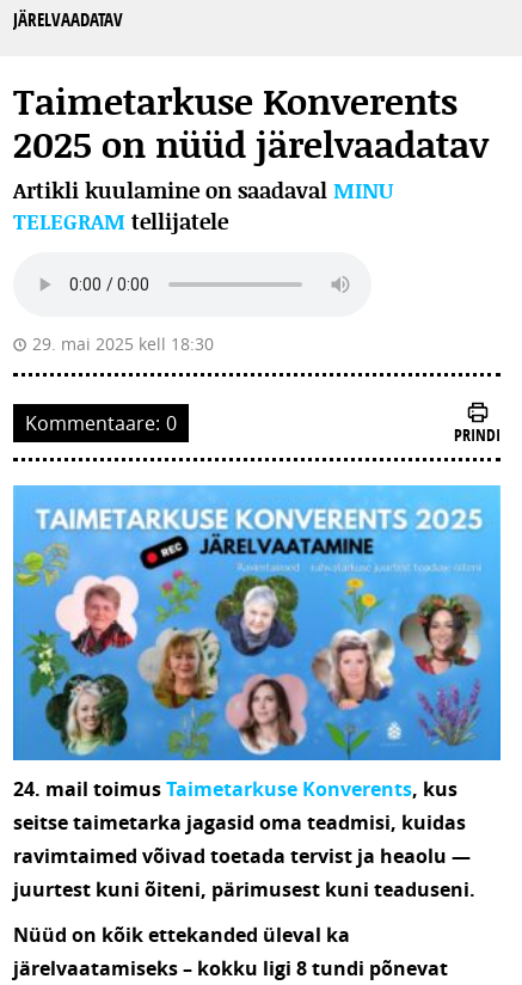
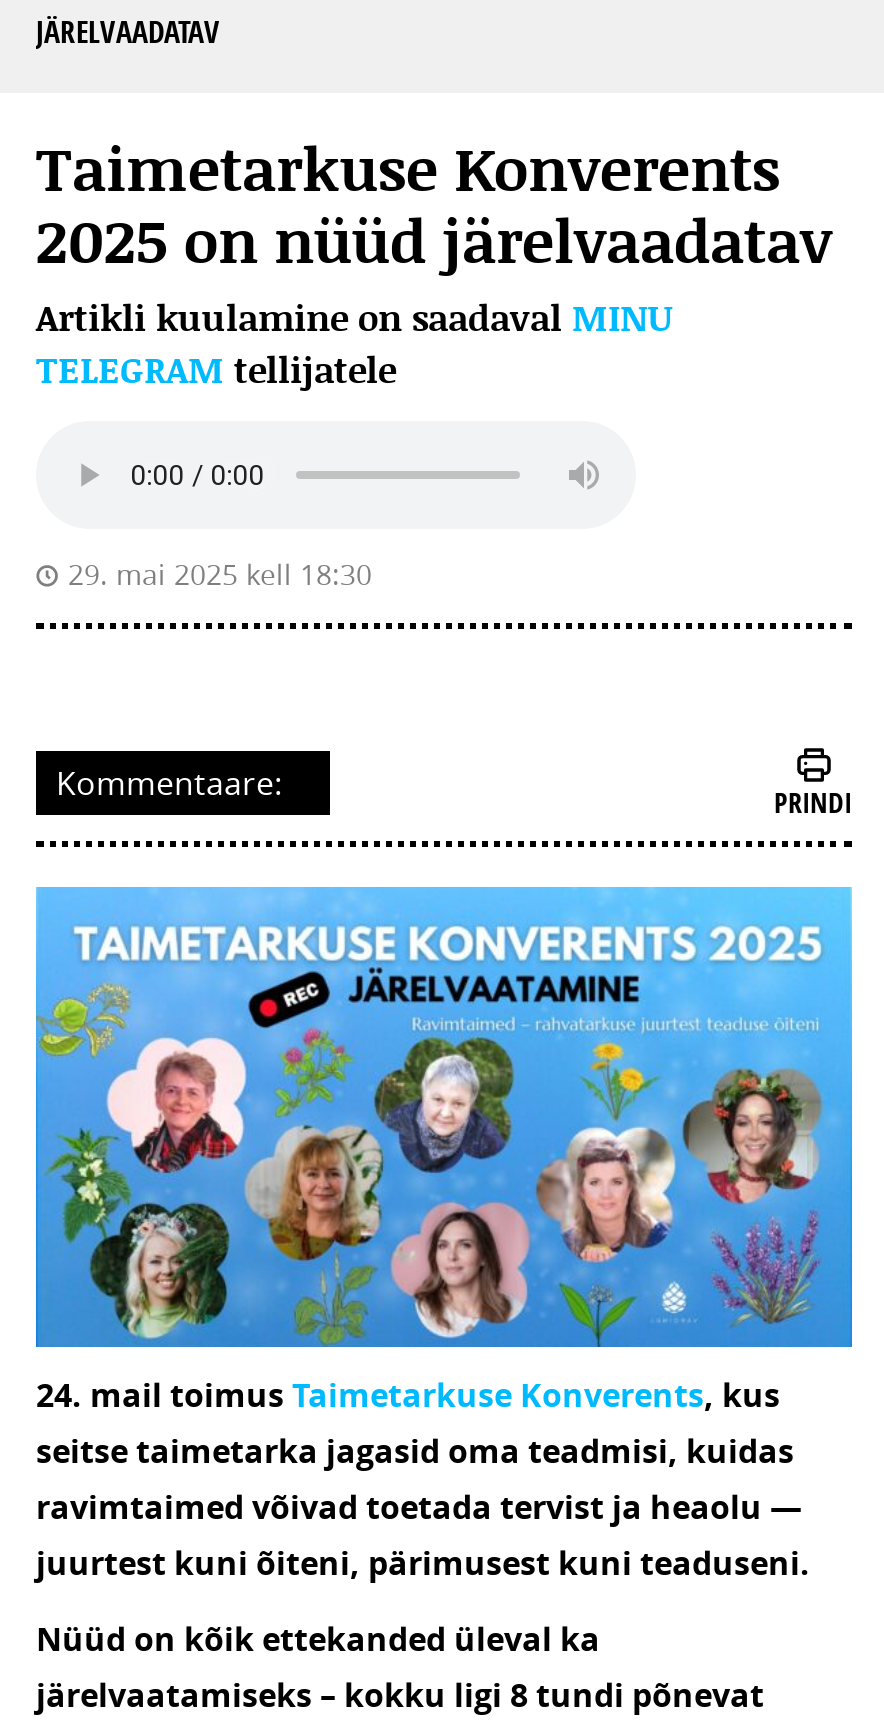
- Kommentaare: 0
+ Kommentaare:
